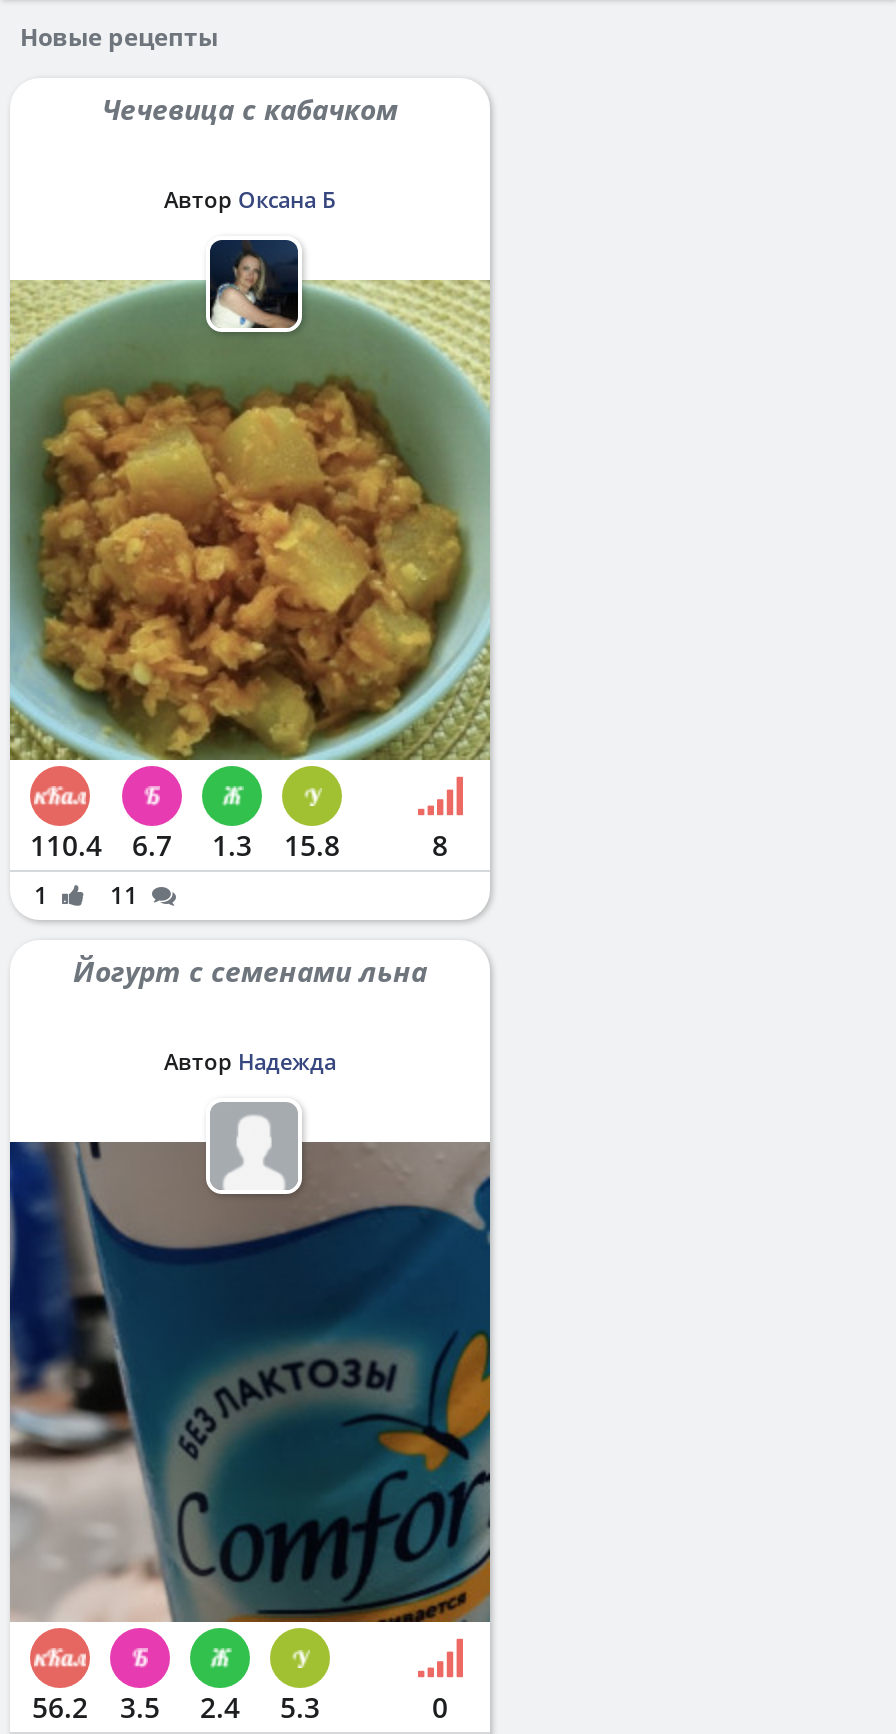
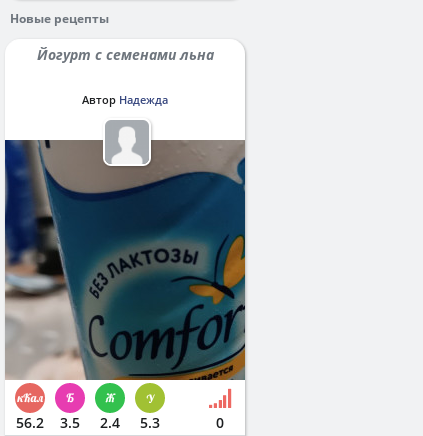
- Чечевица с кабачком
- Автор Оксана Б

- [image]
- 110.4
- 6.7
- 1.3
- 15.8
- 8
- 1
- 11
